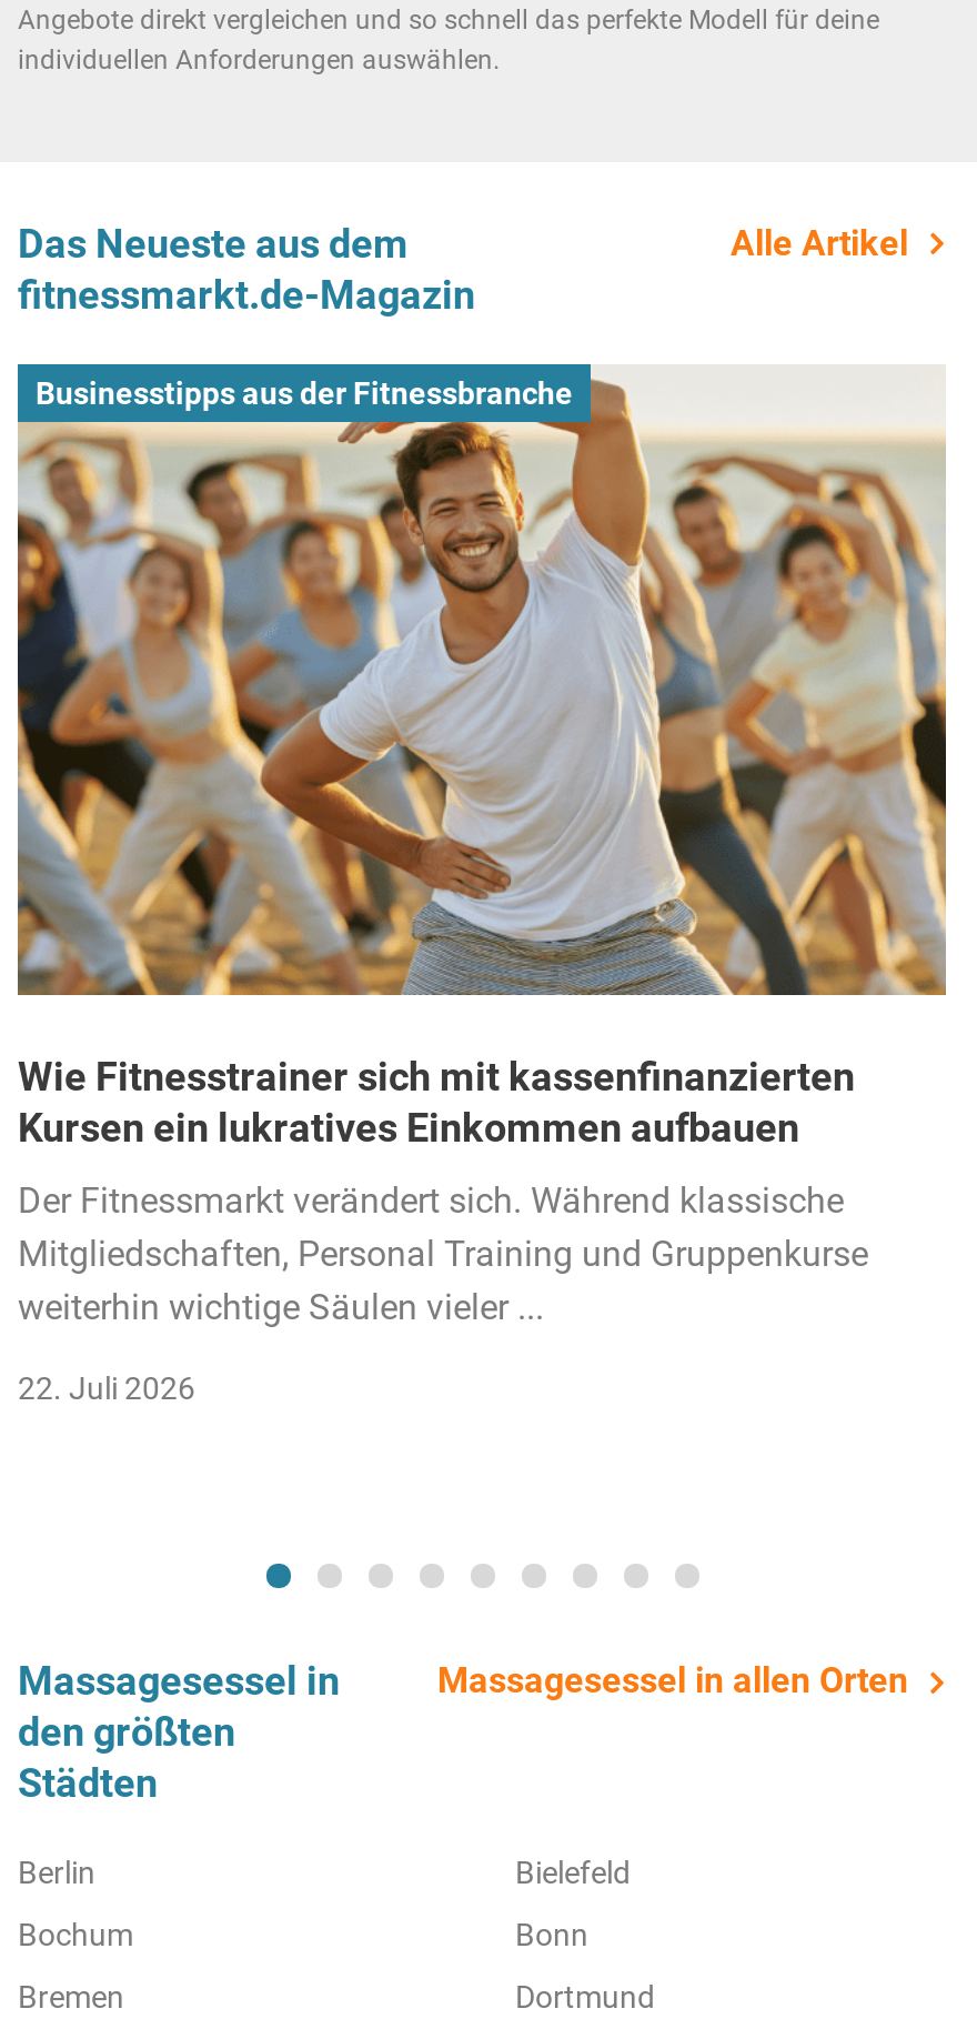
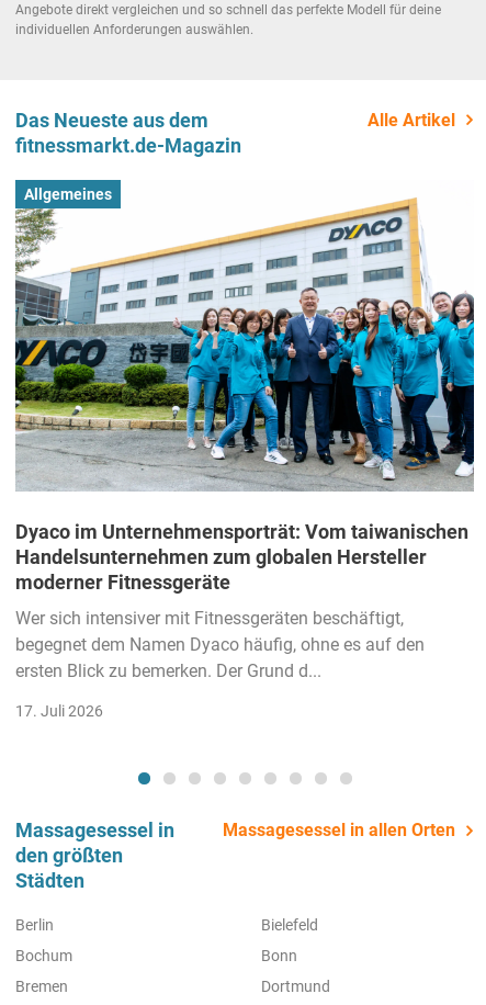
- [image]
- Businesstipps aus der Fitnessbranche
+ [image]
+ Allgemeines

- Wie Fitnesstrainer sich mit kassenfinanzierten
- Kursen ein lukratives Einkommen aufbauen
+ Dyaco im Unternehmensporträt: Vom taiwanischen
+ Handelsunternehmen zum globalen Hersteller
+ moderner Fitnessgeräte

- Der Fitnessmarkt verändert sich. Während klassische
- Mitgliedschaften, Personal Training und Gruppenkurse
- weiterhin wichtige Säulen vieler ...
+ Wer sich intensiver mit Fitnessgeräten beschäftigt,
+ begegnet dem Namen Dyaco häufig, ohne es auf den
+ ersten Blick zu bemerken. Der Grund d...

- 22. Juli 2026
+ 17. Juli 2026
